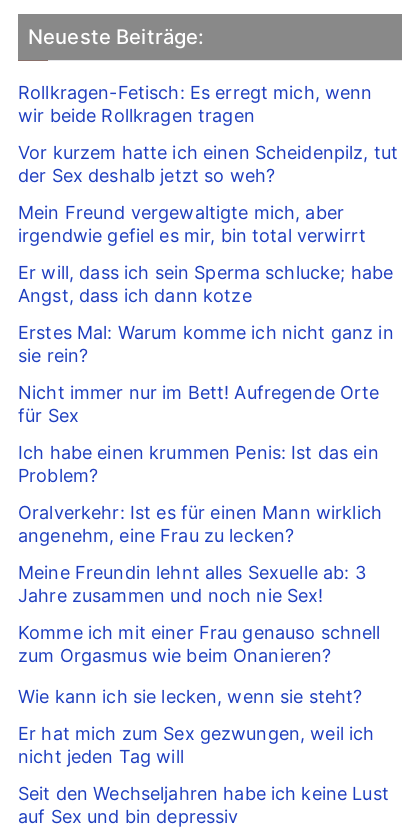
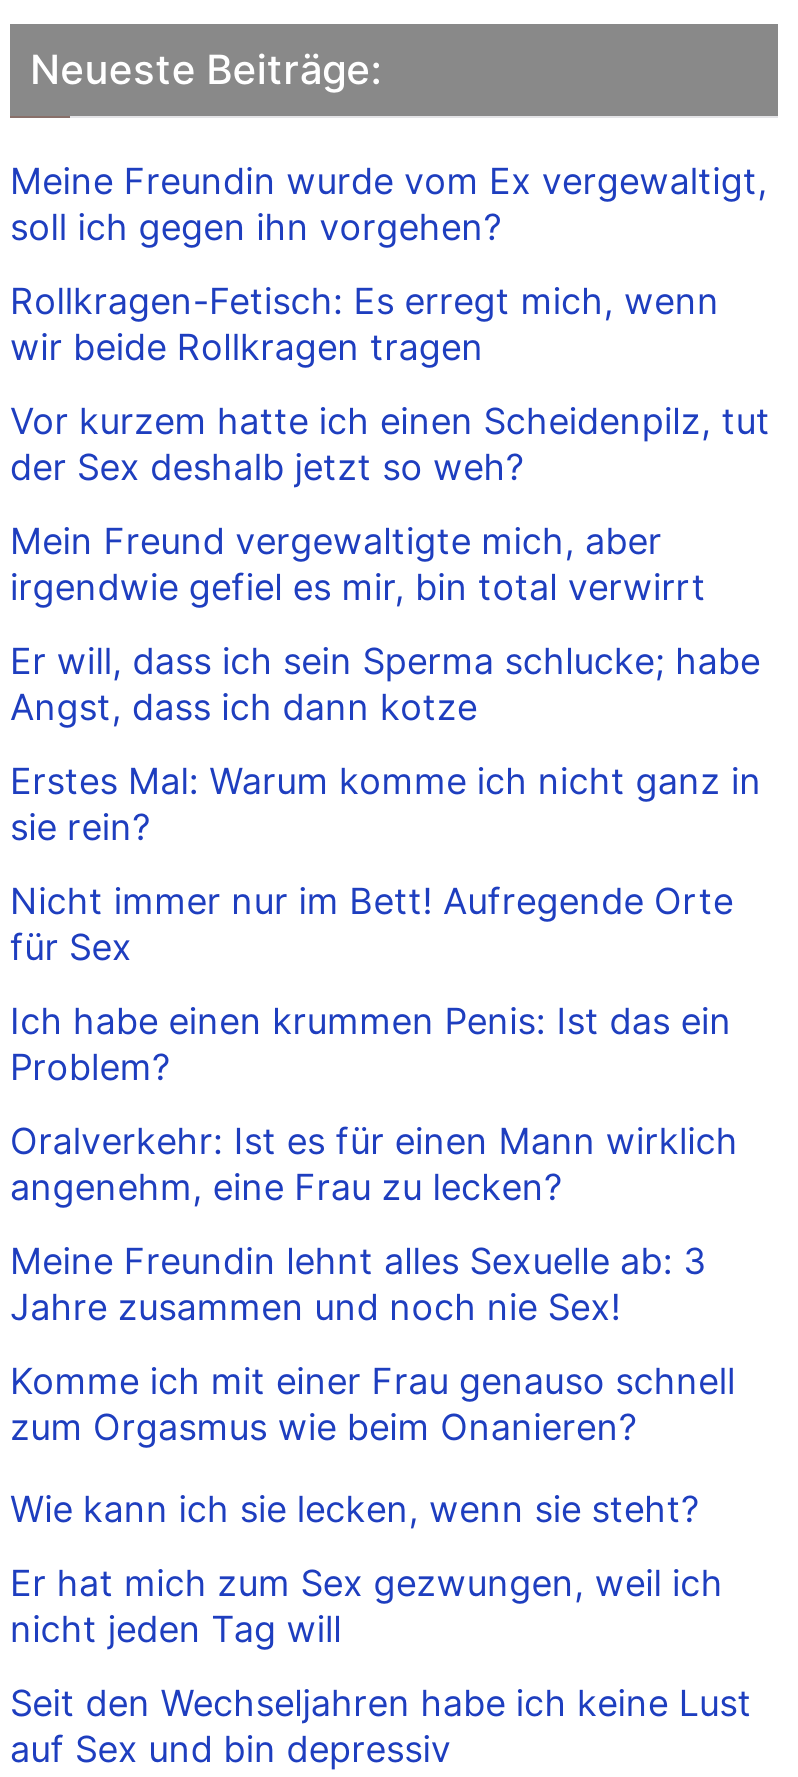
+ Meine Freundin wurde vom Ex vergewaltigt,
+ soll ich gegen ihn vorgehen?
